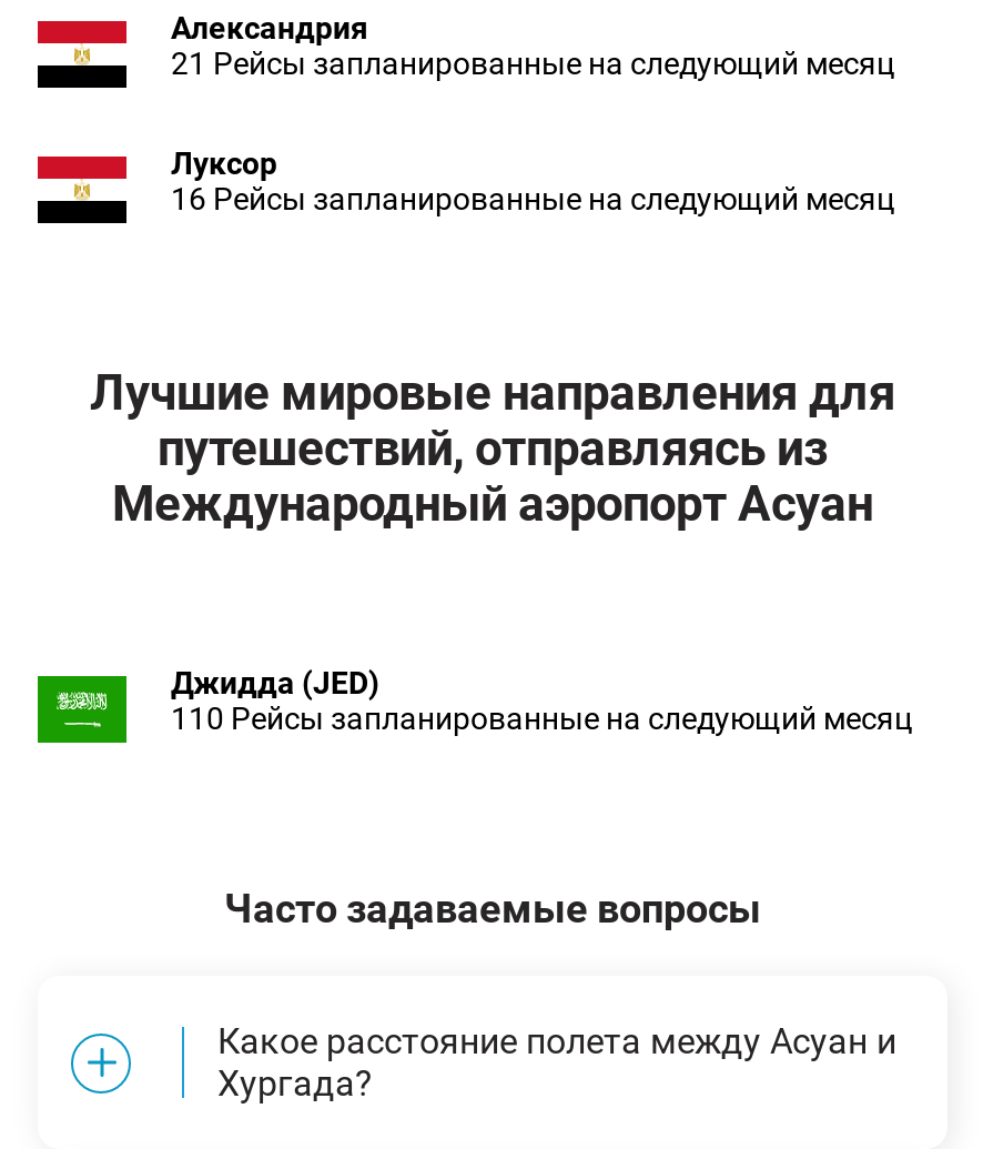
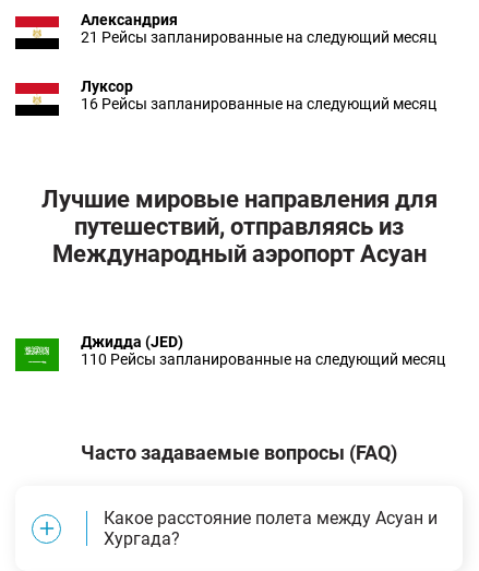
- Часто задаваемые вопросы
+ Часто задаваемые вопросы (FAQ)
